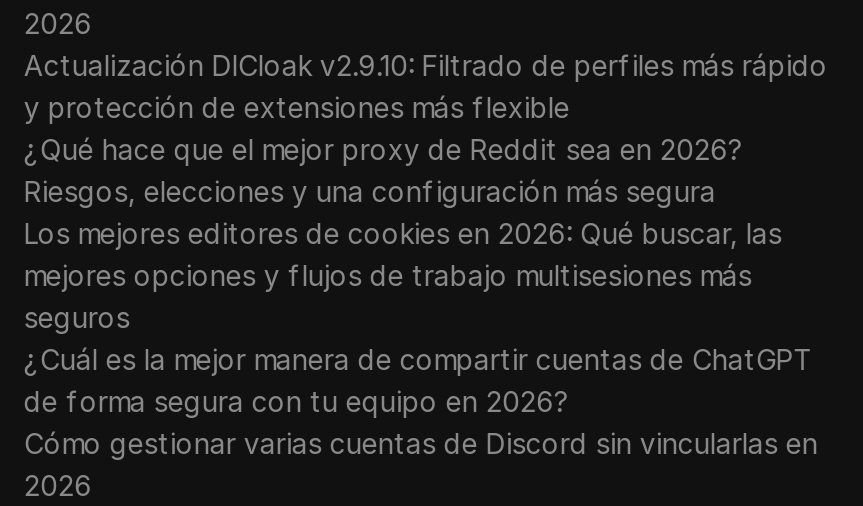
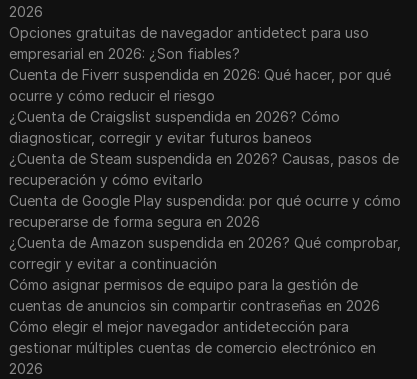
- Actualización DICloak v2.9.10: Filtrado de perfiles más rápido
- y protección de extensiones más flexible
- ¿Qué hace que el mejor proxy de Reddit sea en 2026?
- Riesgos, elecciones y una configuración más segura
- Los mejores editores de cookies en 2026: Qué buscar, las
- mejores opciones y flujos de trabajo multisesiones más
- seguros
- ¿Cuál es la mejor manera de compartir cuentas de ChatGPT
- de forma segura con tu equipo en 2026?
- Cómo gestionar varias cuentas de Discord sin vincularlas en
+ Opciones gratuitas de navegador antidetect para uso
+ empresarial en 2026: ¿Son fiables?
+ Cuenta de Fiverr suspendida en 2026: Qué hacer, por qué
+ ocurre y cómo reducir el riesgo
+ ¿Cuenta de Craigslist suspendida en 2026? Cómo
+ diagnosticar, corregir y evitar futuros baneos
+ ¿Cuenta de Steam suspendida en 2026? Causas, pasos de
+ recuperación y cómo evitarlo
+ Cuenta de Google Play suspendida: por qué ocurre y cómo
+ recuperarse de forma segura en 2026
+ ¿Cuenta de Amazon suspendida en 2026? Qué comprobar,
+ corregir y evitar a continuación
+ Cómo asignar permisos de equipo para la gestión de
+ cuentas de anuncios sin compartir contraseñas en 2026
+ Cómo elegir el mejor navegador antidetección para
+ gestionar múltiples cuentas de comercio electrónico en
